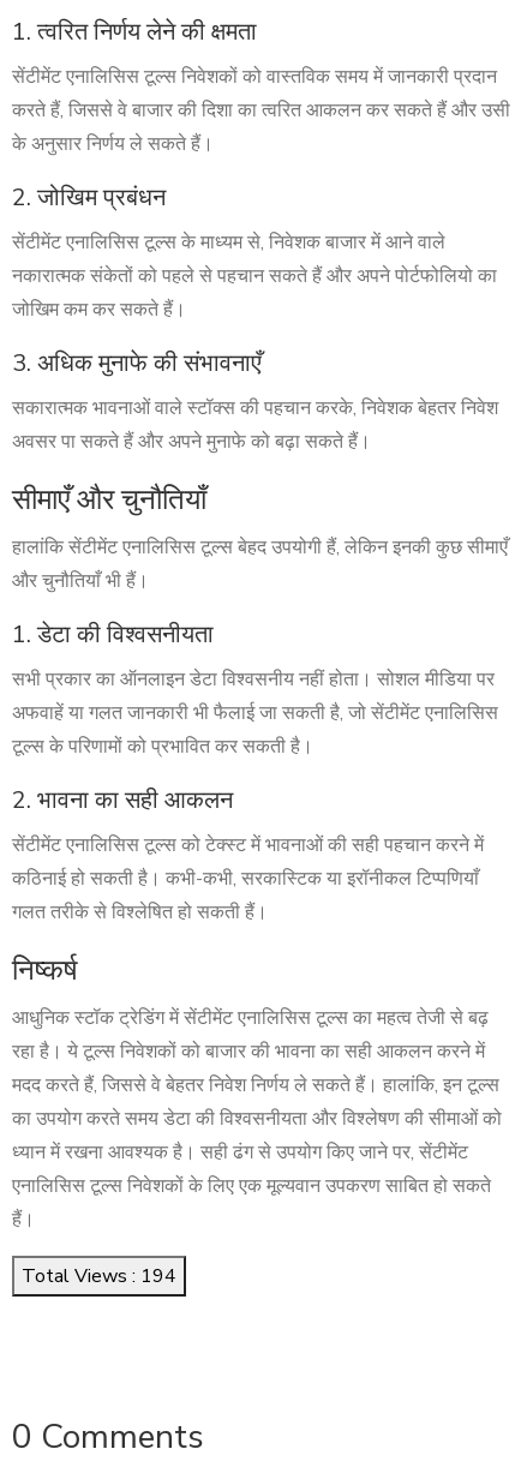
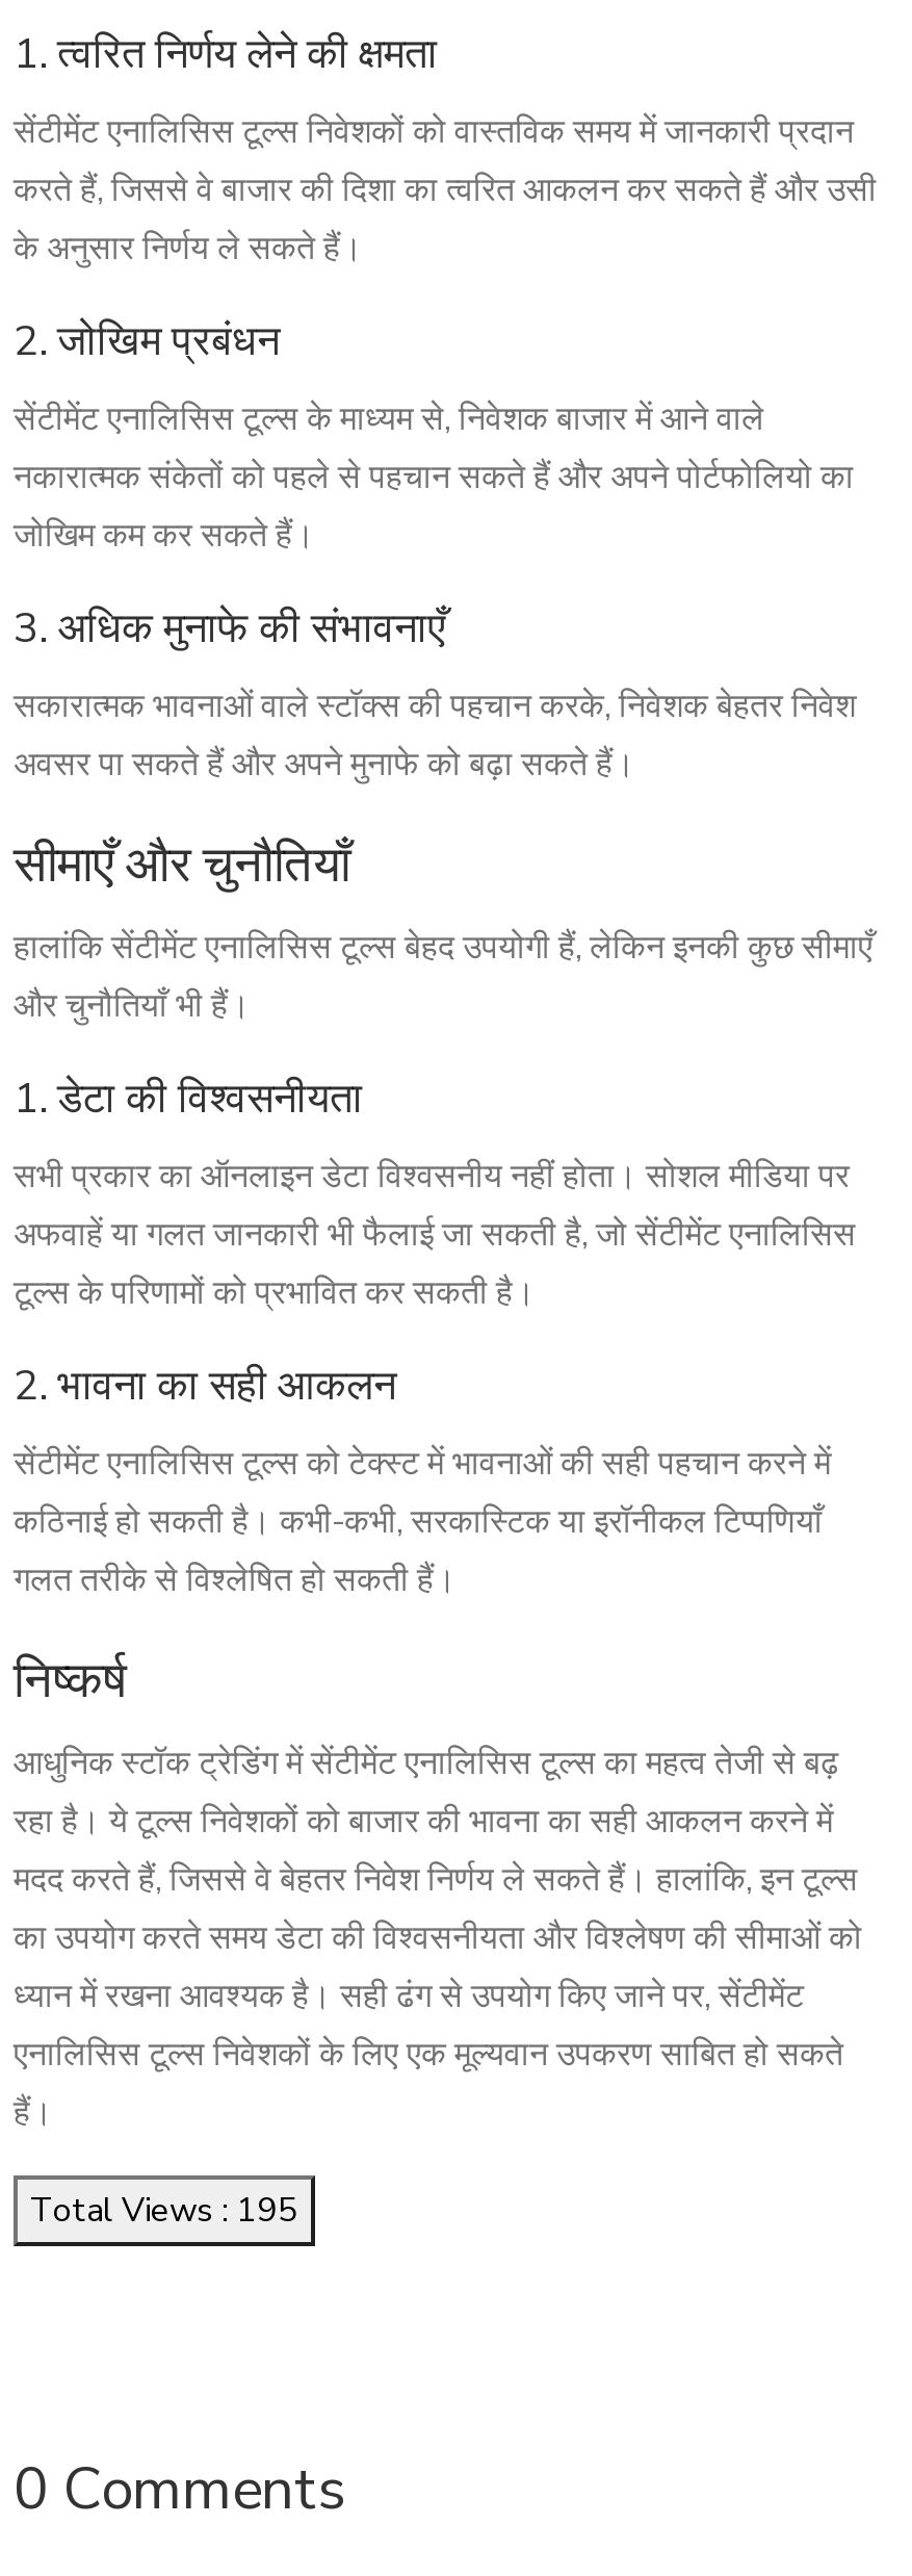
- Total Views : 194
+ Total Views : 195
